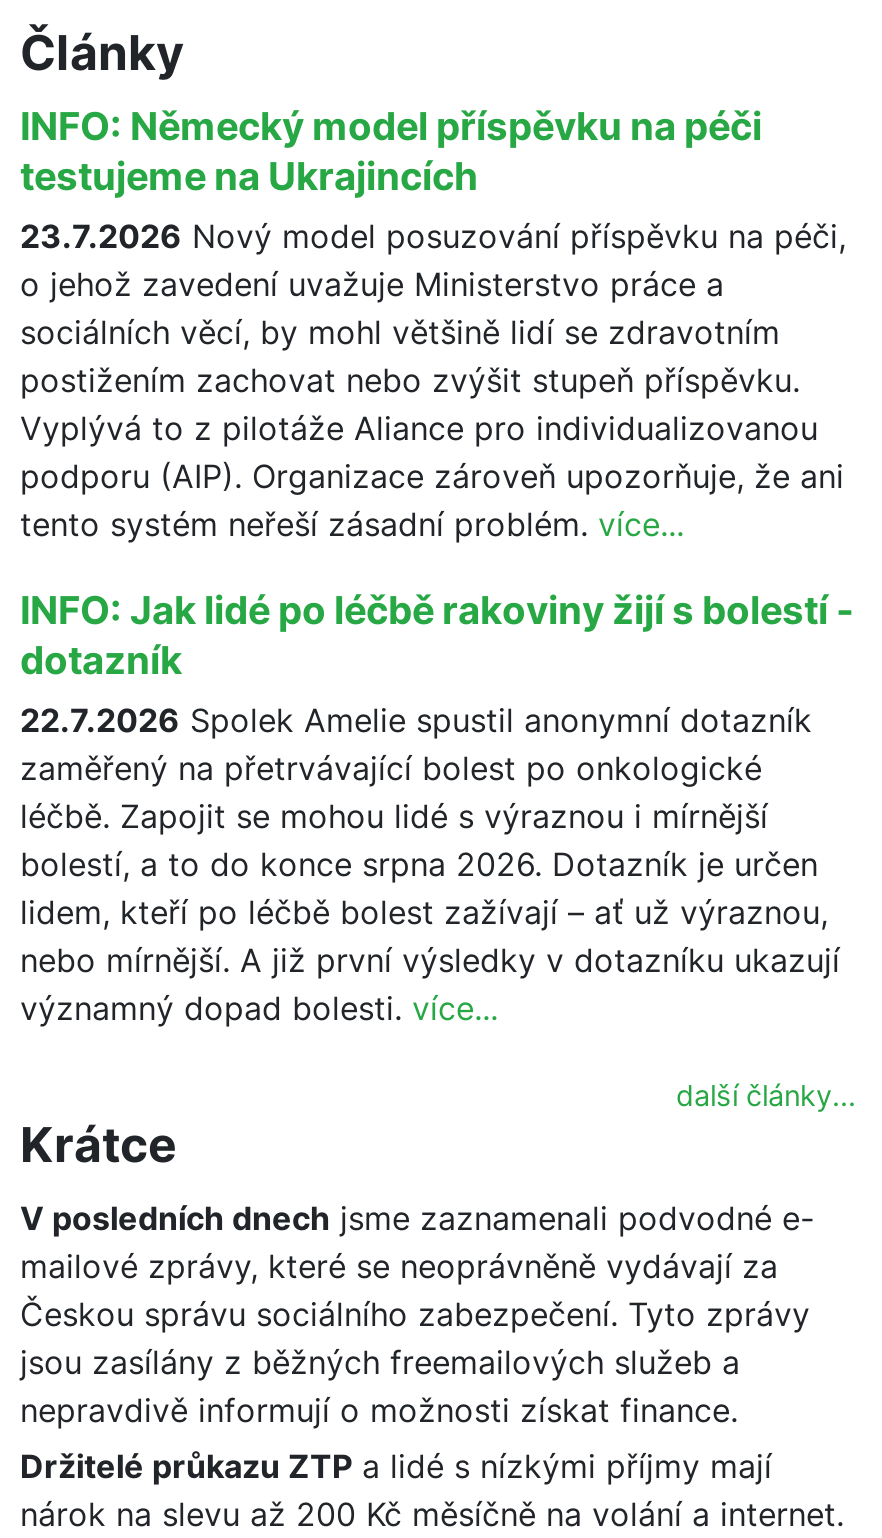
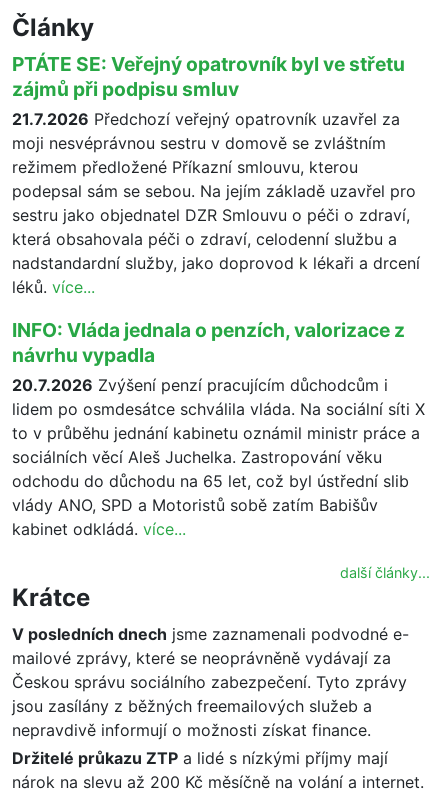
- INFO: Německý model příspěvku na péči
- testujeme na Ukrajincích
- 23.7.2026 Nový model posuzování příspěvku na péči,
- o jehož zavedení uvažuje Ministerstvo práce a
- sociálních věcí, by mohl většině lidí se zdravotním
- postižením zachovat nebo zvýšit stupeň příspěvku.
- Vyplývá to z pilotáže Aliance pro individualizovanou
- podporu (AIP). Organizace zároveň upozorňuje, že ani
- tento systém neřeší zásadní problém. více...
+ PTÁTE SE: Veřejný opatrovník byl ve střetu
+ zájmů při podpisu smluv
+ 21.7.2026 Předchozí veřejný opatrovník uzavřel za
+ moji nesvéprávnou sestru v domově se zvláštním
+ režimem předložené Příkazní smlouvu, kterou
+ podepsal sám se sebou. Na jejím základě uzavřel pro
+ sestru jako objednatel DZR Smlouvu o péči o zdraví,
+ která obsahovala péči o zdraví, celodenní službu a
+ nadstandardní služby, jako doprovod k lékaři a drcení
+ léků. více...

- INFO: Jak lidé po léčbě rakoviny žijí s bolestí -
- dotazník
- 22.7.2026 Spolek Amelie spustil anonymní dotazník
- zaměřený na přetrvávající bolest po onkologické
- léčbě. Zapojit se mohou lidé s výraznou i mírnější
- bolestí, a to do konce srpna 2026. Dotazník je určen
- lidem, kteří po léčbě bolest zažívají – ať už výraznou,
- nebo mírnější. A již první výsledky v dotazníku ukazují
- významný dopad bolesti. více...
+ INFO: Vláda jednala o penzích, valorizace z
+ návrhu vypadla
+ 20.7.2026 Zvýšení penzí pracujícím důchodcům i
+ lidem po osmdesátce schválila vláda. Na sociální síti X
+ to v průběhu jednání kabinetu oznámil ministr práce a
+ sociálních věcí Aleš Juchelka. Zastropování věku
+ odchodu do důchodu na 65 let, což byl ústřední slib
+ vlády ANO, SPD a Motoristů sobě zatím Babišův
+ kabinet odkládá. více...
